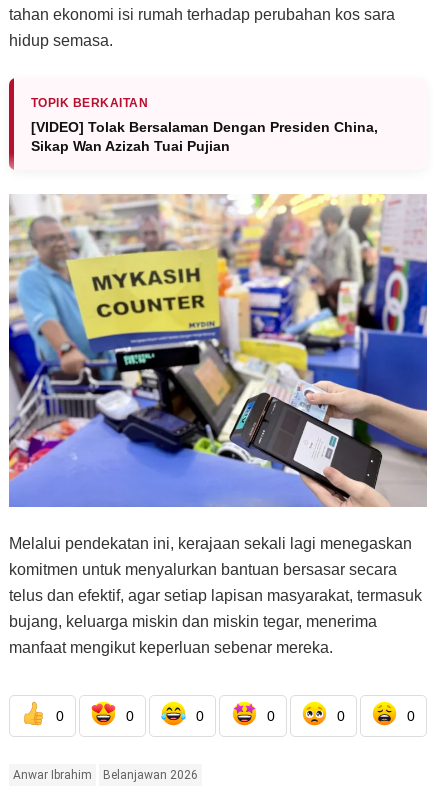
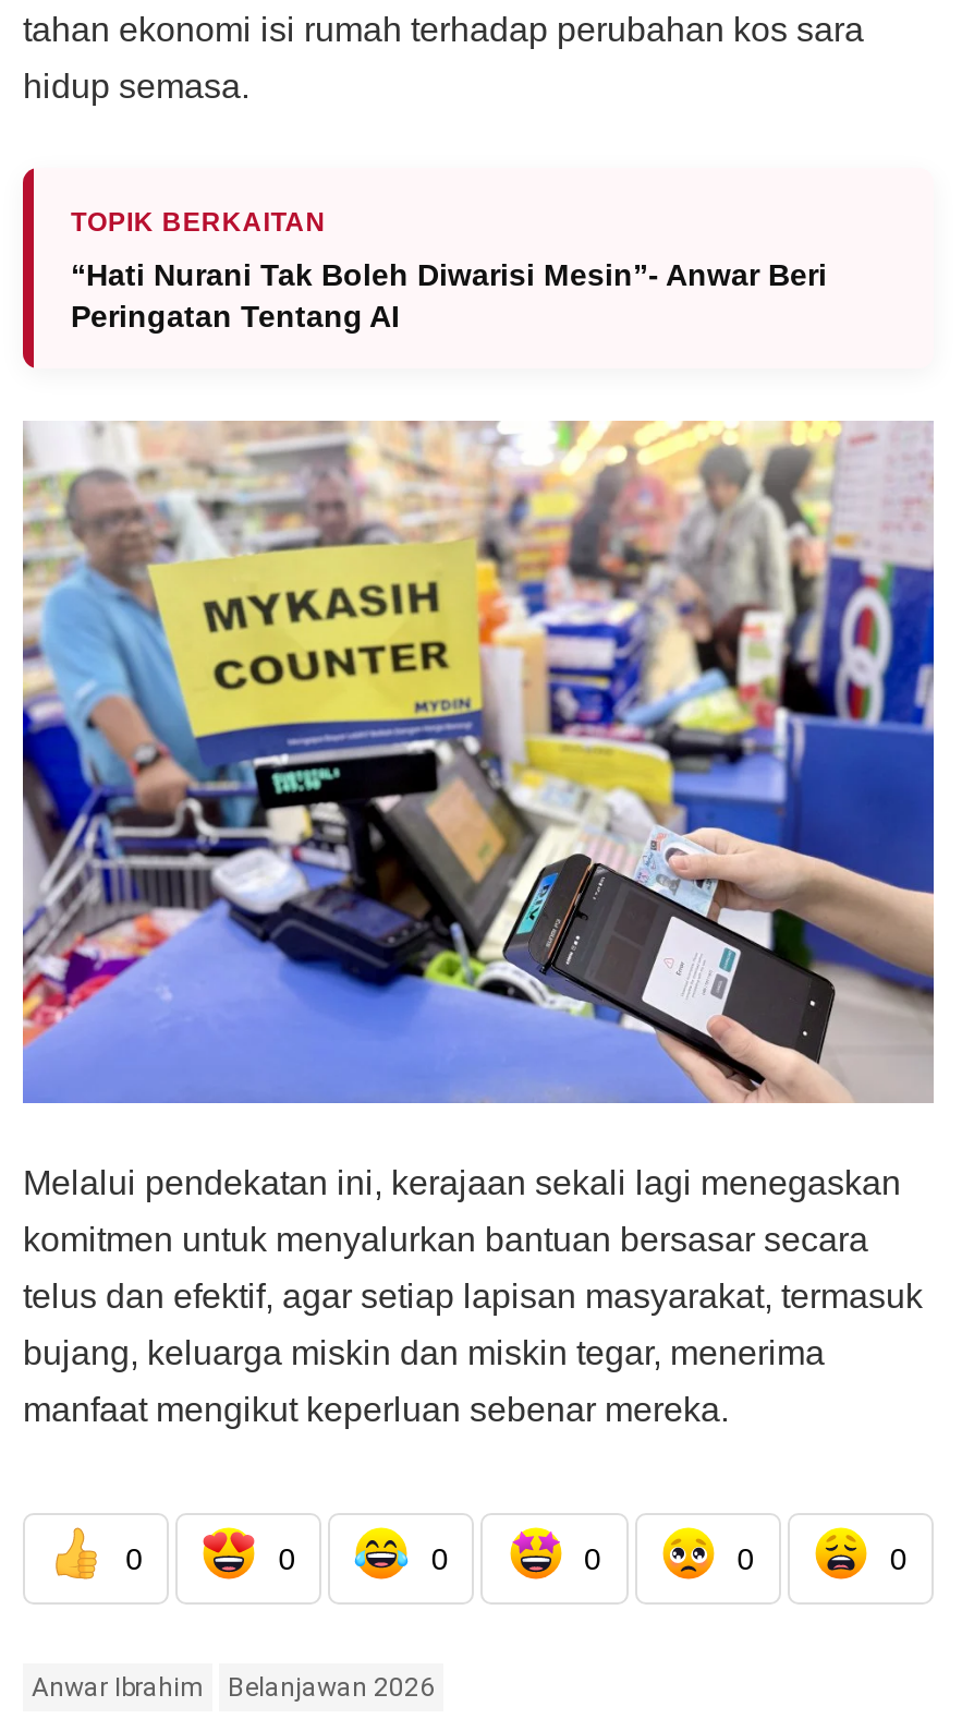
- [VIDEO] Tolak Bersalaman Dengan Presiden China,
- Sikap Wan Azizah Tuai Pujian
+ “Hati Nurani Tak Boleh Diwarisi Mesin”- Anwar Beri
+ Peringatan Tentang AI
